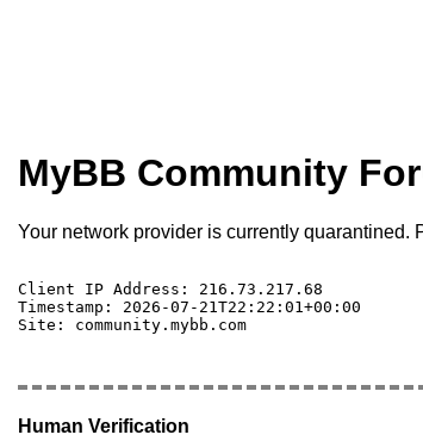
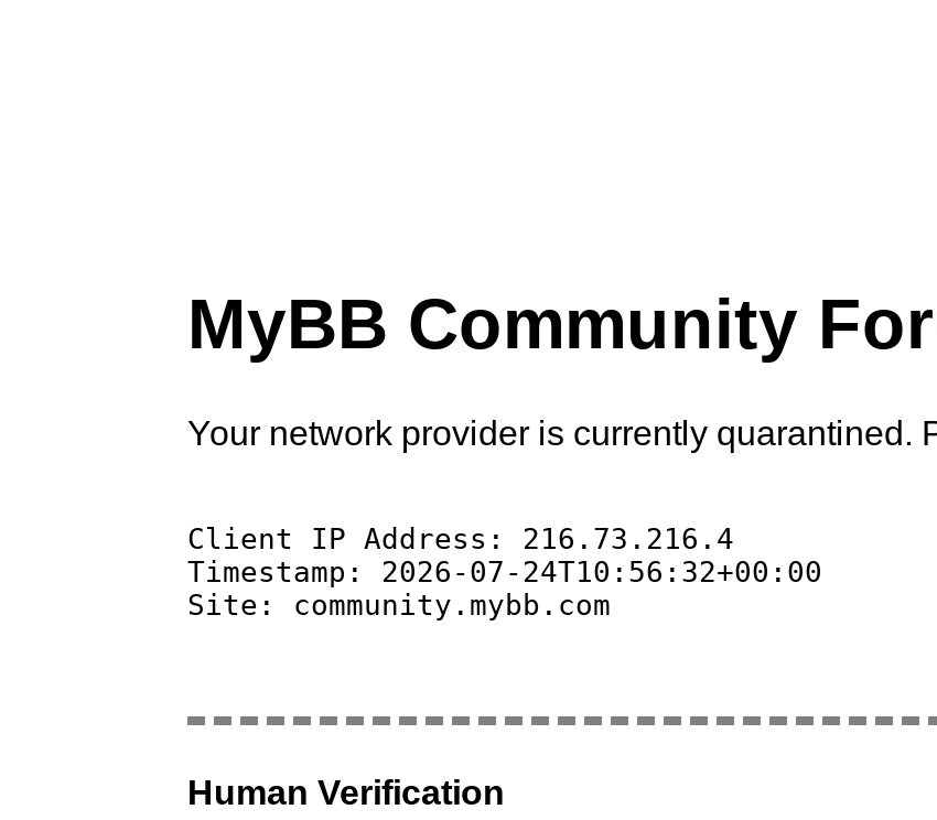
- Client IP Address: 216.73.217.68
+ Client IP Address: 216.73.216.4

- Timestamp: 2026-07-21T22:22:01+00:00
+ Timestamp: 2026-07-24T10:56:32+00:00
